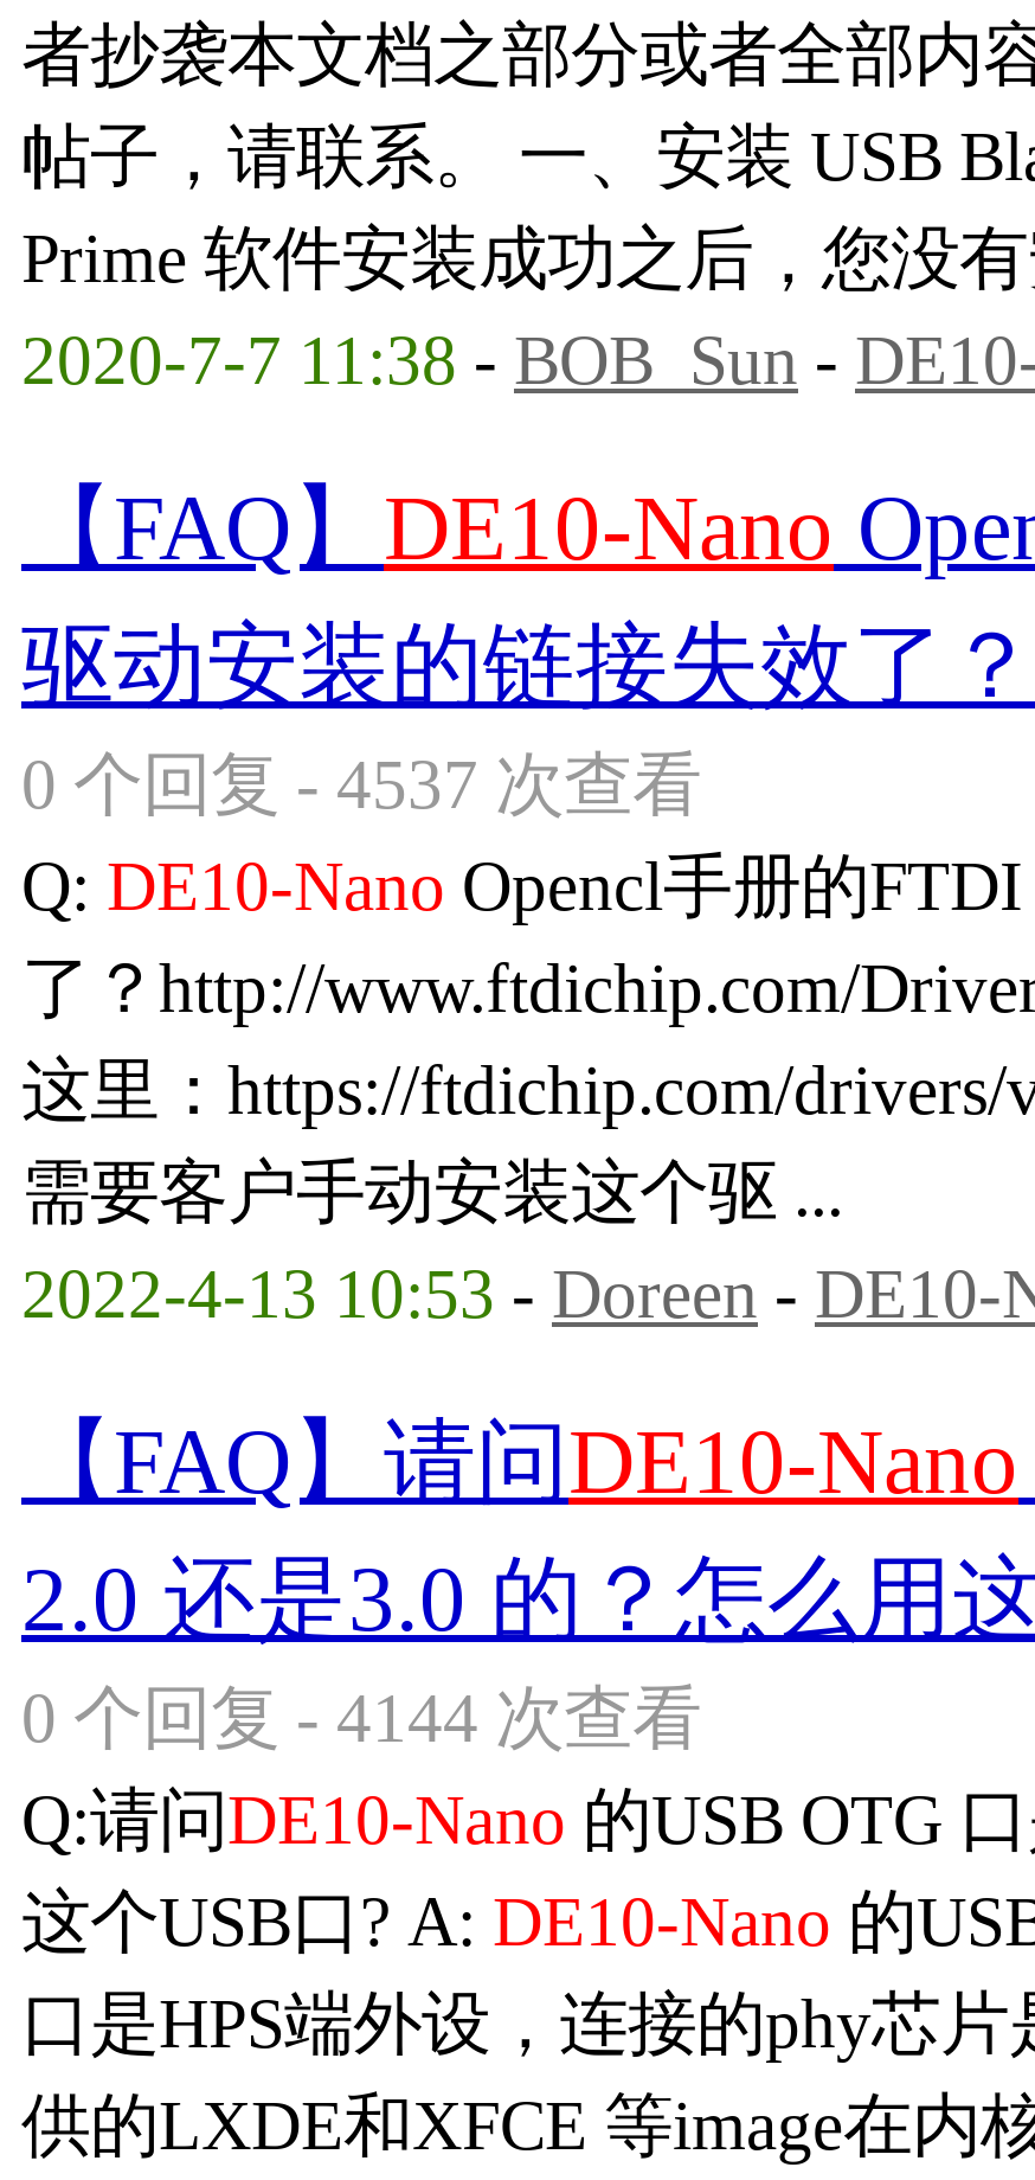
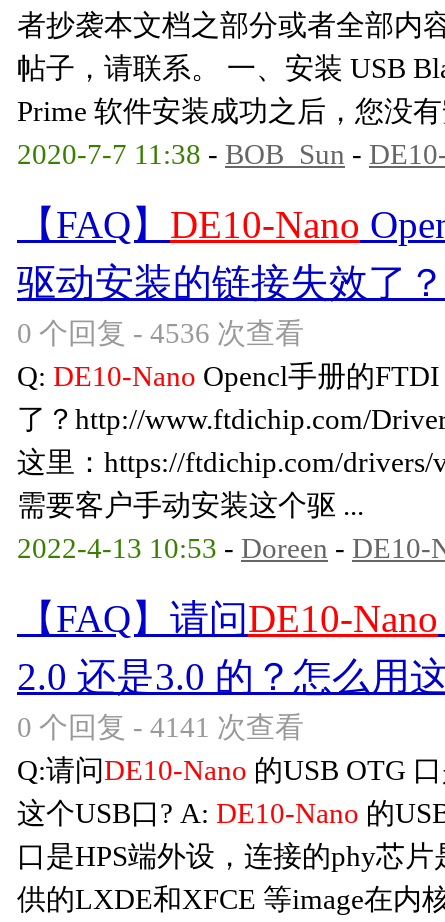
- 0 个回复 - 4537 次查看
+ 0 个回复 - 4536 次查看

- 0 个回复 - 4144 次查看
+ 0 个回复 - 4141 次查看
